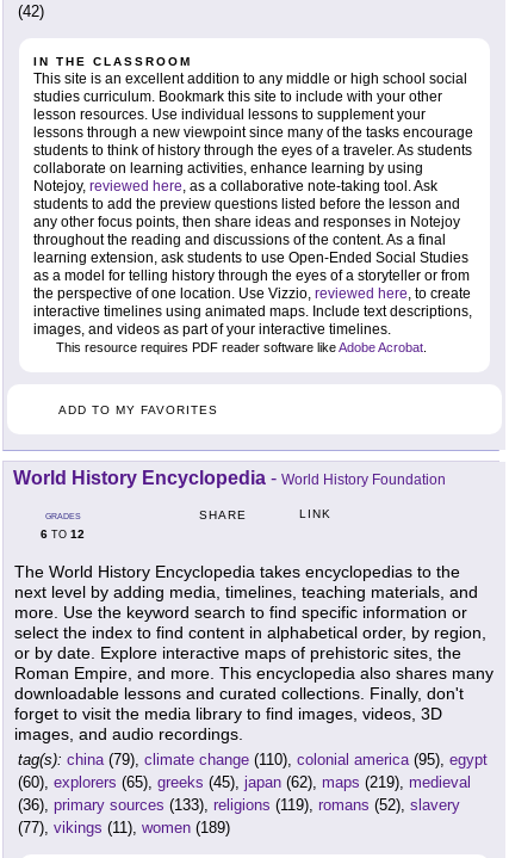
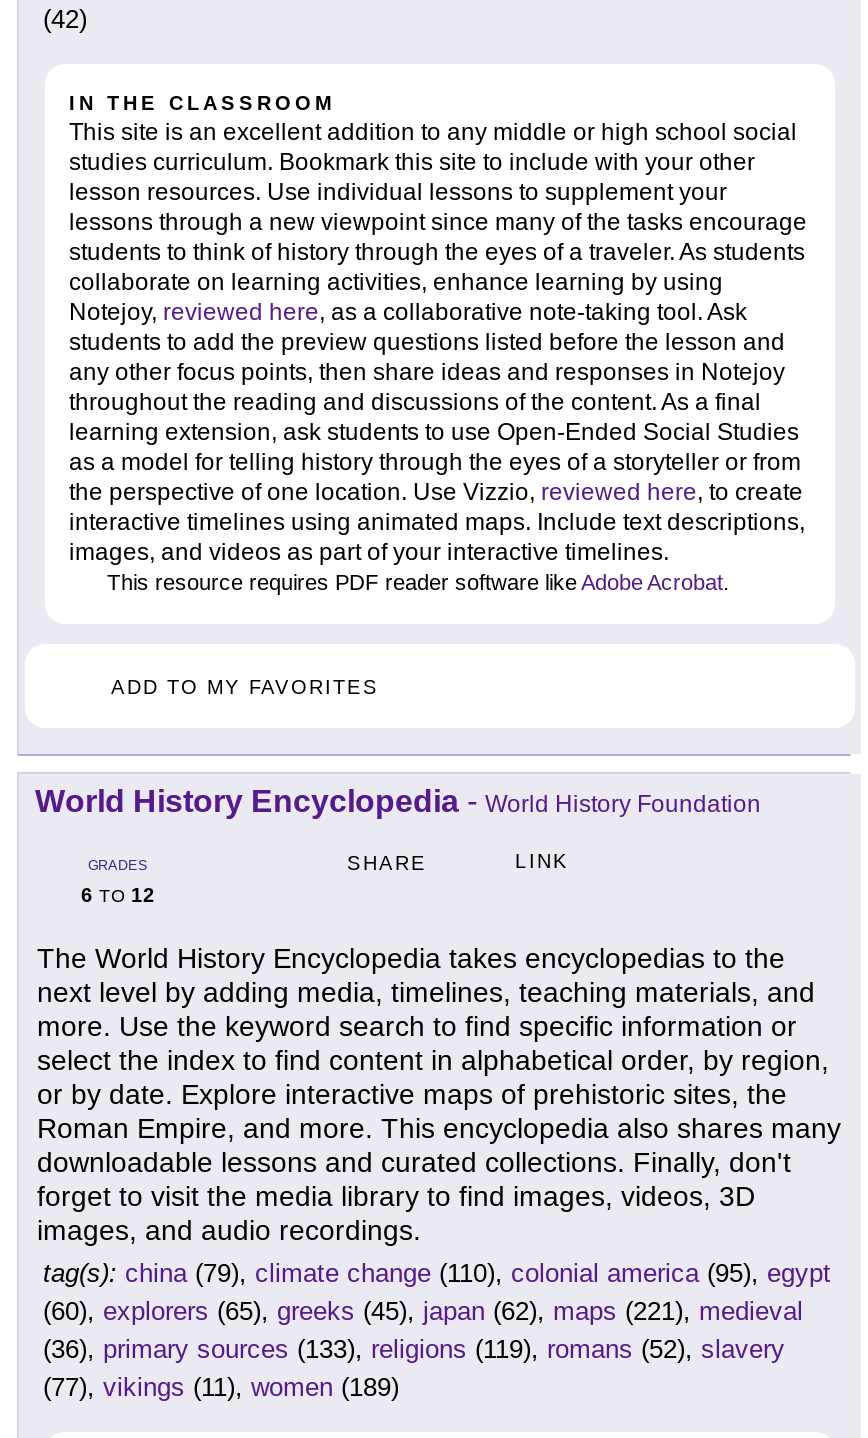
- (60), explorers (65), greeks (45), japan (62), maps (219), medieval
+ (60), explorers (65), greeks (45), japan (62), maps (221), medieval
